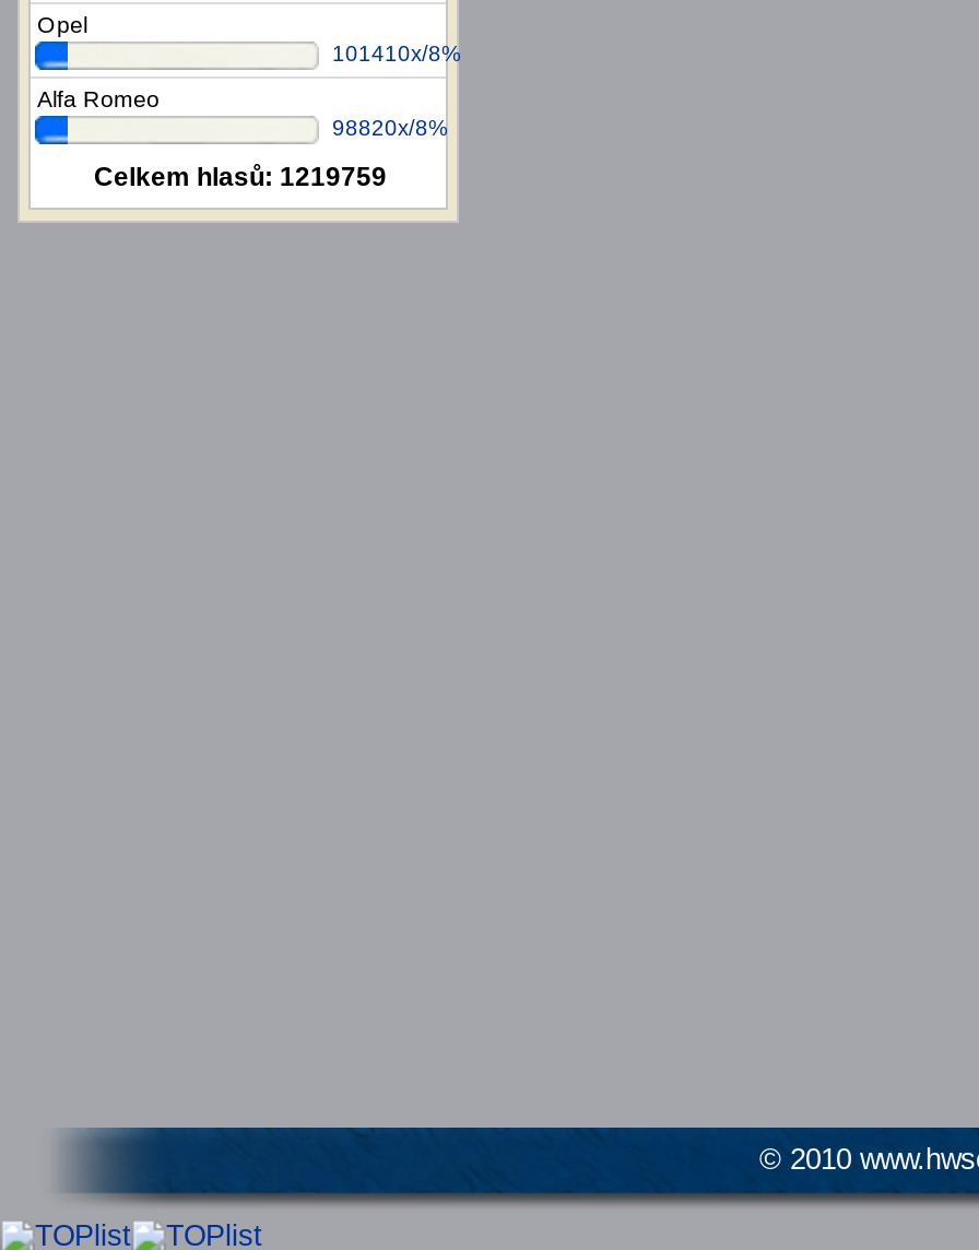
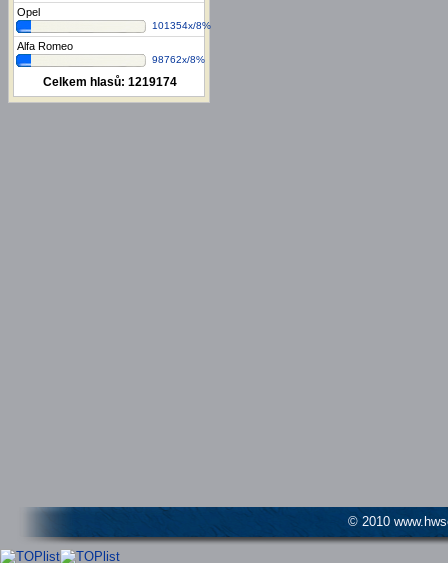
- 101410x/8%
+ 101354x/8%

- 98820x/8%
+ 98762x/8%

- Celkem hlasů: 1219759
+ Celkem hlasů: 1219174
